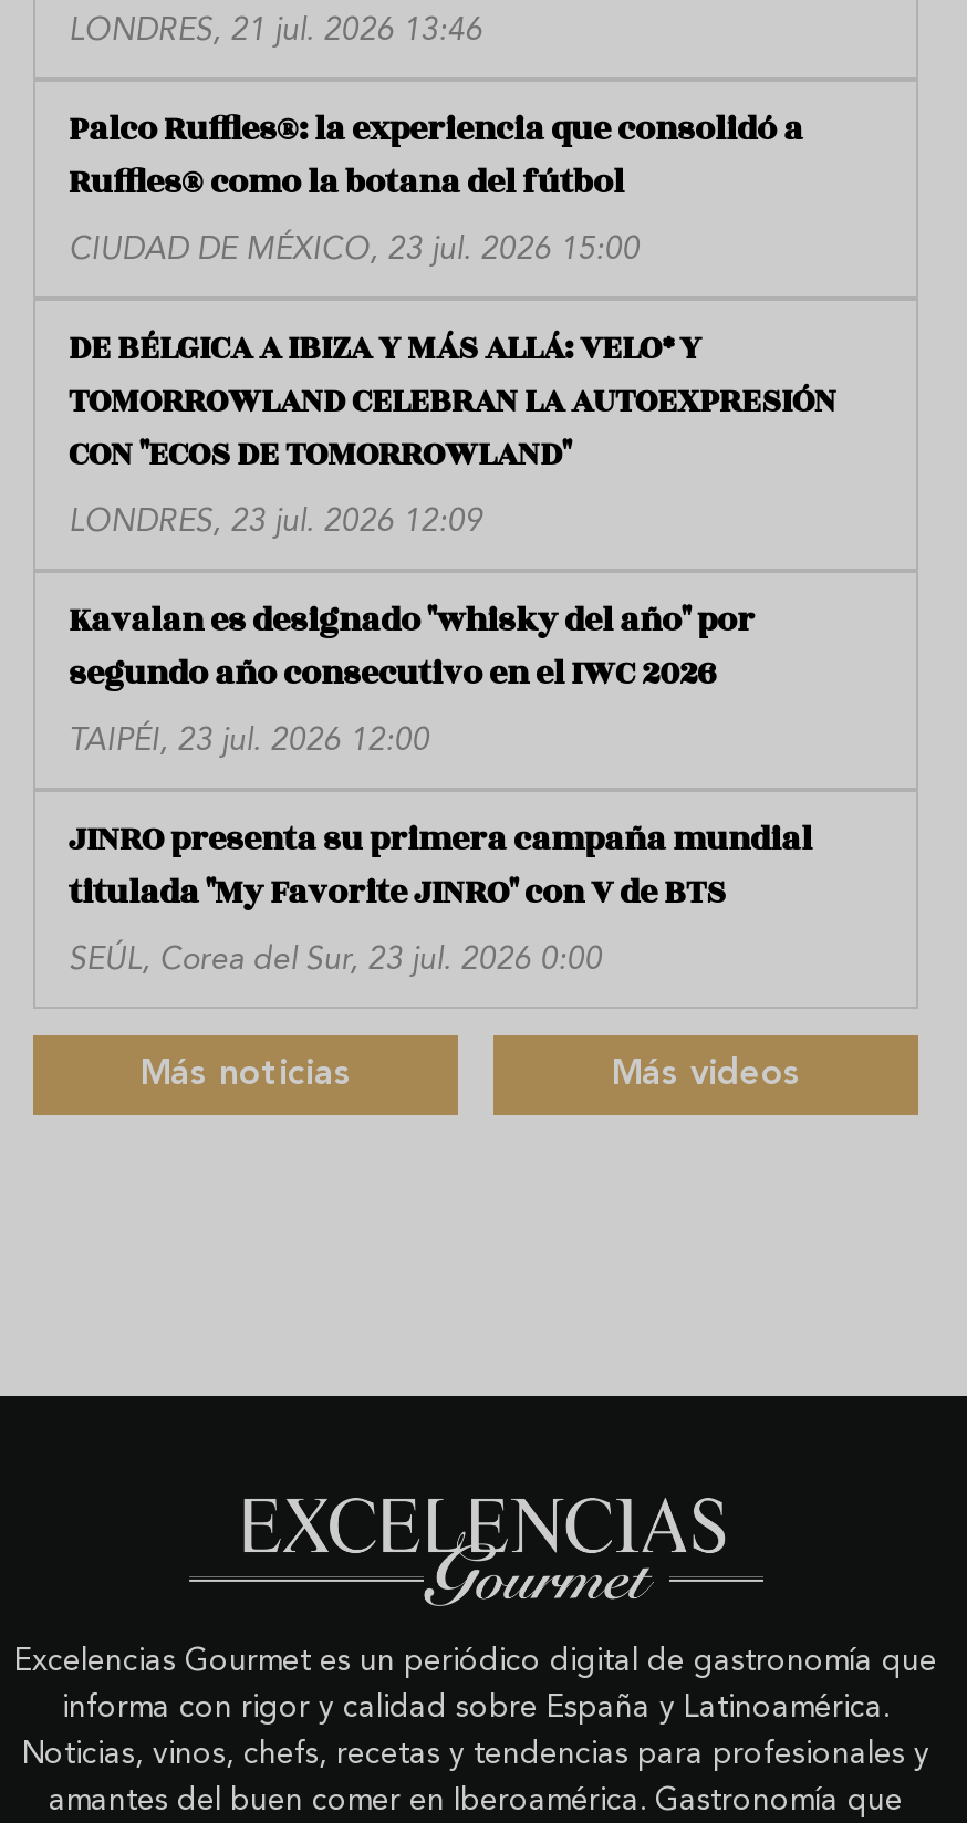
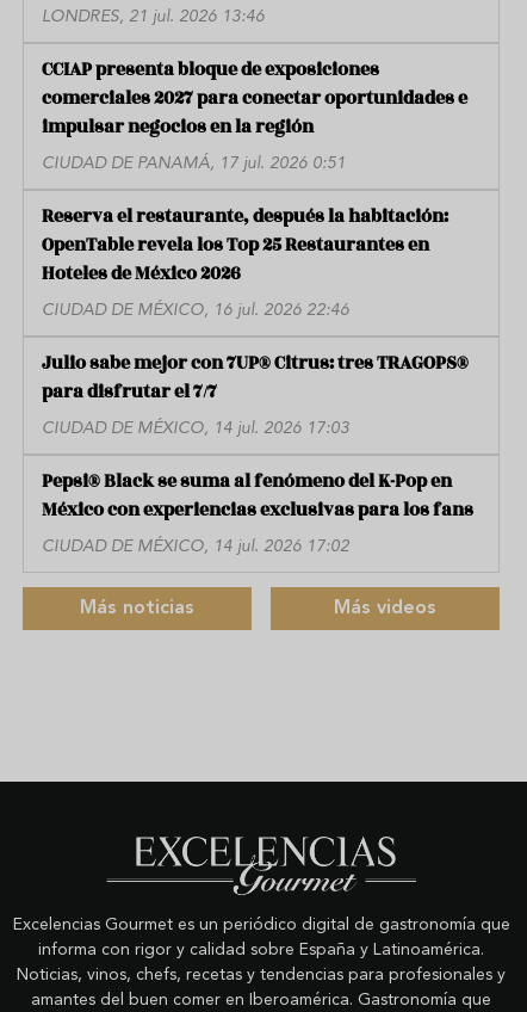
- Palco Ruffles®: la experiencia que consolidó a
- Ruffles® como la botana del fútbol
+ CCIAP presenta bloque de exposiciones
+ comerciales 2027 para conectar oportunidades e
+ impulsar negocios en la región

- CIUDAD DE MÉXICO, 23 jul. 2026 15:00
+ CIUDAD DE PANAMÁ, 17 jul. 2026 0:51

- DE BÉLGICA A IBIZA Y MÁS ALLÁ: VELO* Y
- TOMORROWLAND CELEBRAN LA AUTOEXPRESIÓN
- CON "ECOS DE TOMORROWLAND"
+ Reserva el restaurante, después la habitación:
+ OpenTable revela los Top 25 Restaurantes en
+ Hoteles de México 2026

- LONDRES, 23 jul. 2026 12:09
+ CIUDAD DE MÉXICO, 16 jul. 2026 22:46

- Kavalan es designado "whisky del año" por
- segundo año consecutivo en el IWC 2026
+ Julio sabe mejor con 7UP® Citrus: tres TRAGOPS®
+ para disfrutar el 7/7

- TAIPÉI, 23 jul. 2026 12:00
+ CIUDAD DE MÉXICO, 14 jul. 2026 17:03

- JINRO presenta su primera campaña mundial
- titulada "My Favorite JINRO" con V de BTS
+ Pepsi® Black se suma al fenómeno del K-Pop en
+ México con experiencias exclusivas para los fans

- SEÚL, Corea del Sur, 23 jul. 2026 0:00
+ CIUDAD DE MÉXICO, 14 jul. 2026 17:02
